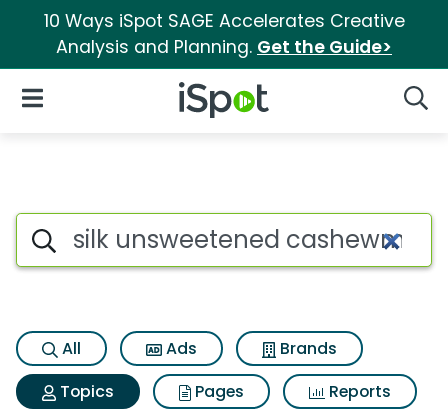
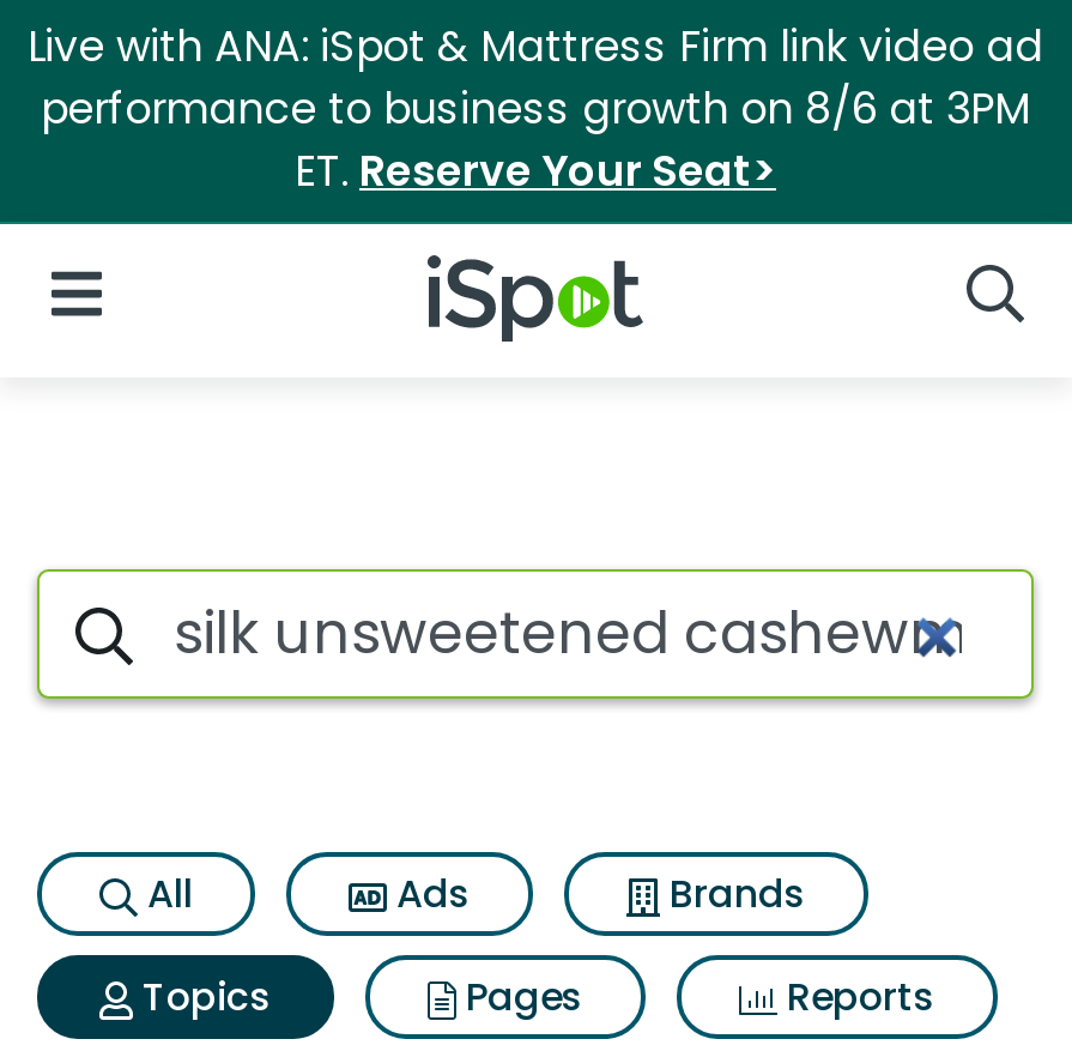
- 10 Ways iSpot SAGE Accelerates Creative
- Analysis and Planning. Get the Guide>
+ Live with ANA: iSpot & Mattress Firm link video ad
+ performance to business growth on 8/6 at 3PM
+ ET. Reserve Your Seat>
